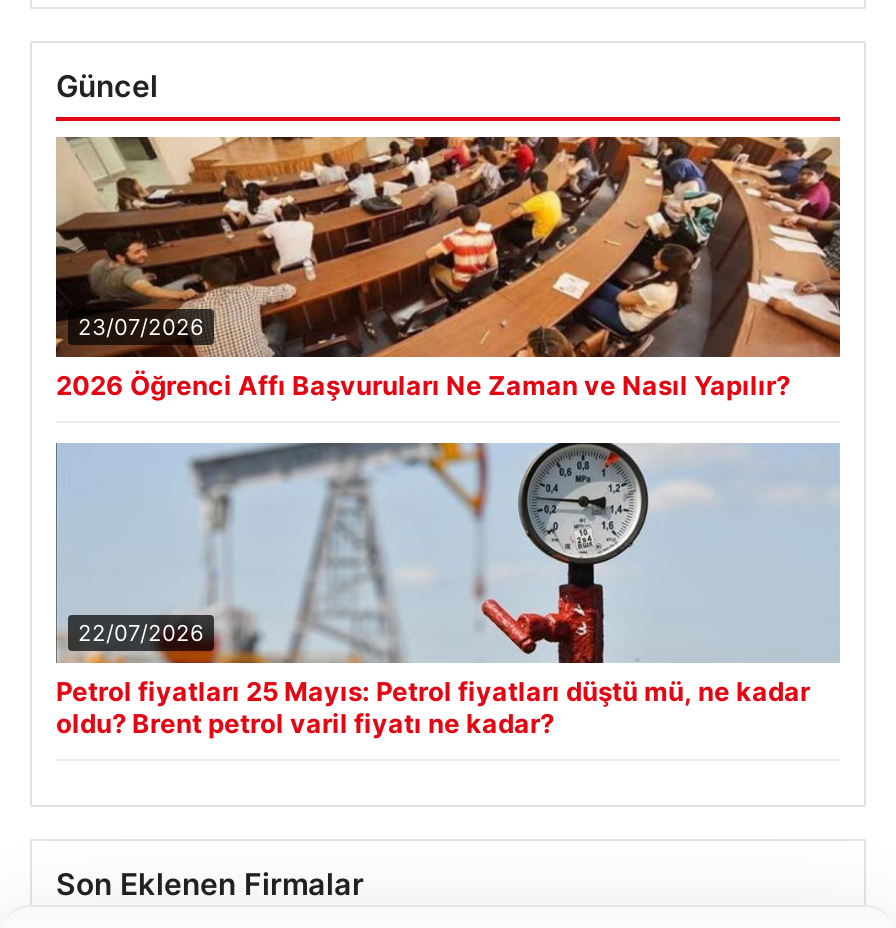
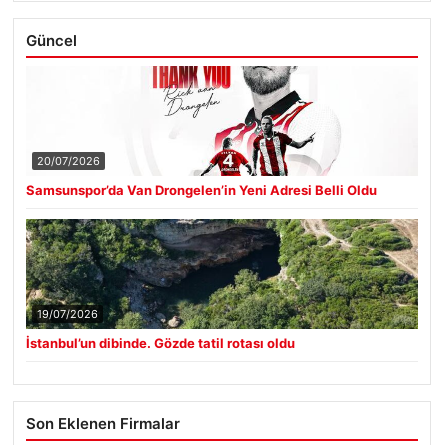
- [image]
- 23/07/2026
+ [image]
+ 20/07/2026

- 2026 Öğrenci Affı Başvuruları Ne Zaman ve Nasıl Yapılır?
+ Samsunspor’da Van Drongelen’in Yeni Adresi Belli Oldu

- [image]
- 22/07/2026
+ [image]
+ 19/07/2026

- Petrol fiyatları 25 Mayıs: Petrol fiyatları düştü mü, ne kadar
- oldu? Brent petrol varil fiyatı ne kadar?
+ İstanbul’un dibinde. Gözde tatil rotası oldu
